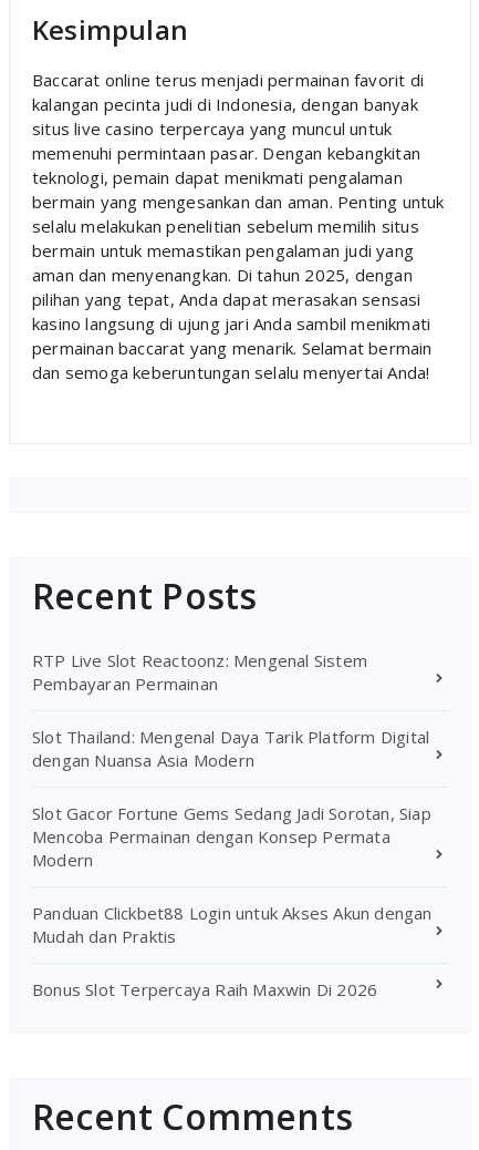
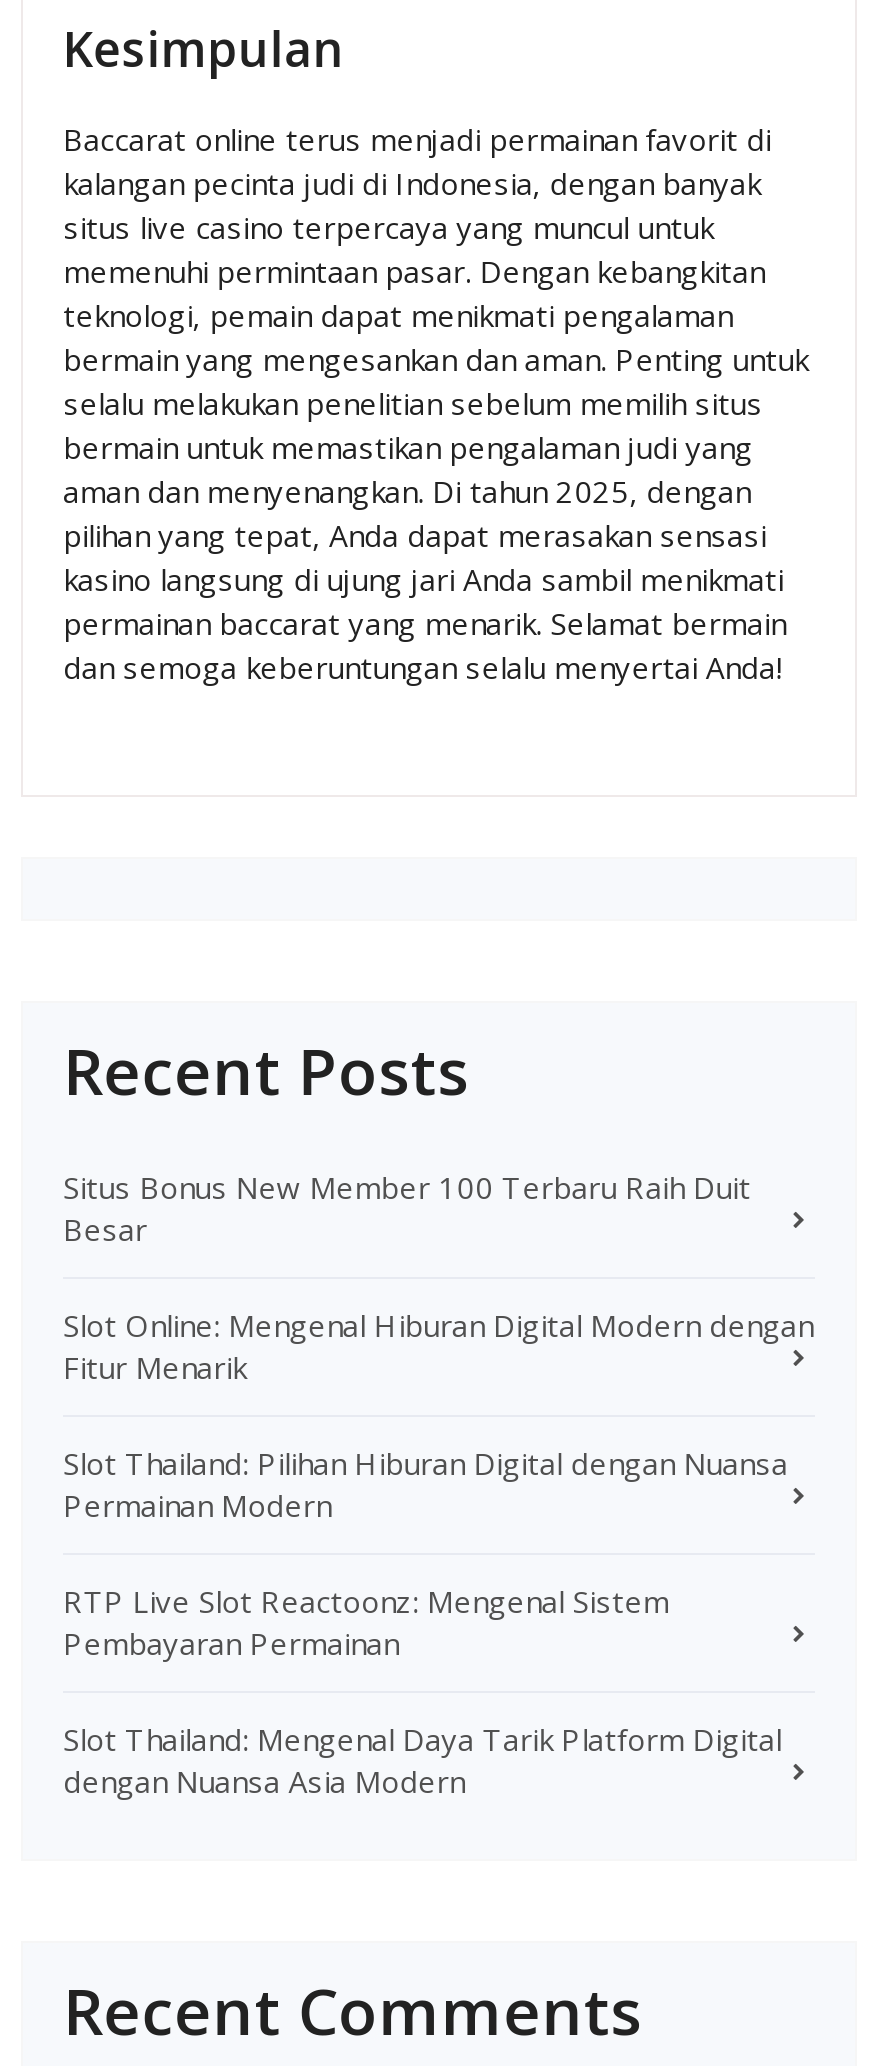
+ Situs Bonus New Member 100 Terbaru Raih Duit
+ Besar
+ Slot Online: Mengenal Hiburan Digital Modern dengan
+ Fitur Menarik
+ Slot Thailand: Pilihan Hiburan Digital dengan Nuansa
+ Permainan Modern

moved down: RTP Live Slot Reactoonz: Mengenal Sistem | Pembayaran Permainan | Slot Thailand: Mengenal Daya Tarik Platform Digital | dengan Nuansa Asia Modern

- Slot Gacor Fortune Gems Sedang Jadi Sorotan, Siap
- Mencoba Permainan dengan Konsep Permata
- Modern
- Panduan Clickbet88 Login untuk Akses Akun dengan
- Mudah dan Praktis
- Bonus Slot Terpercaya Raih Maxwin Di 2026
